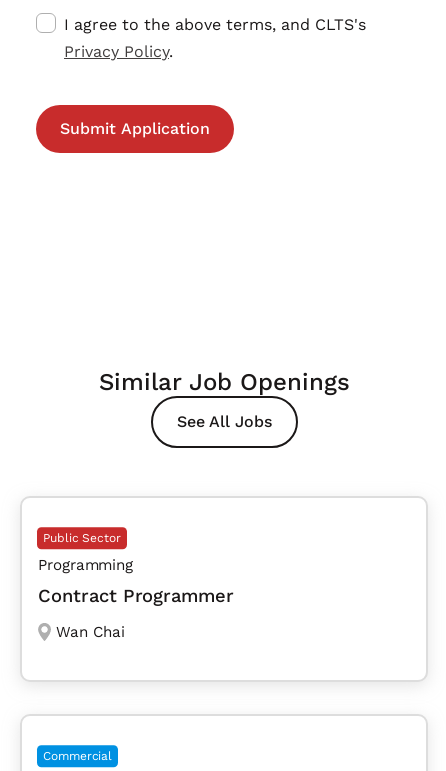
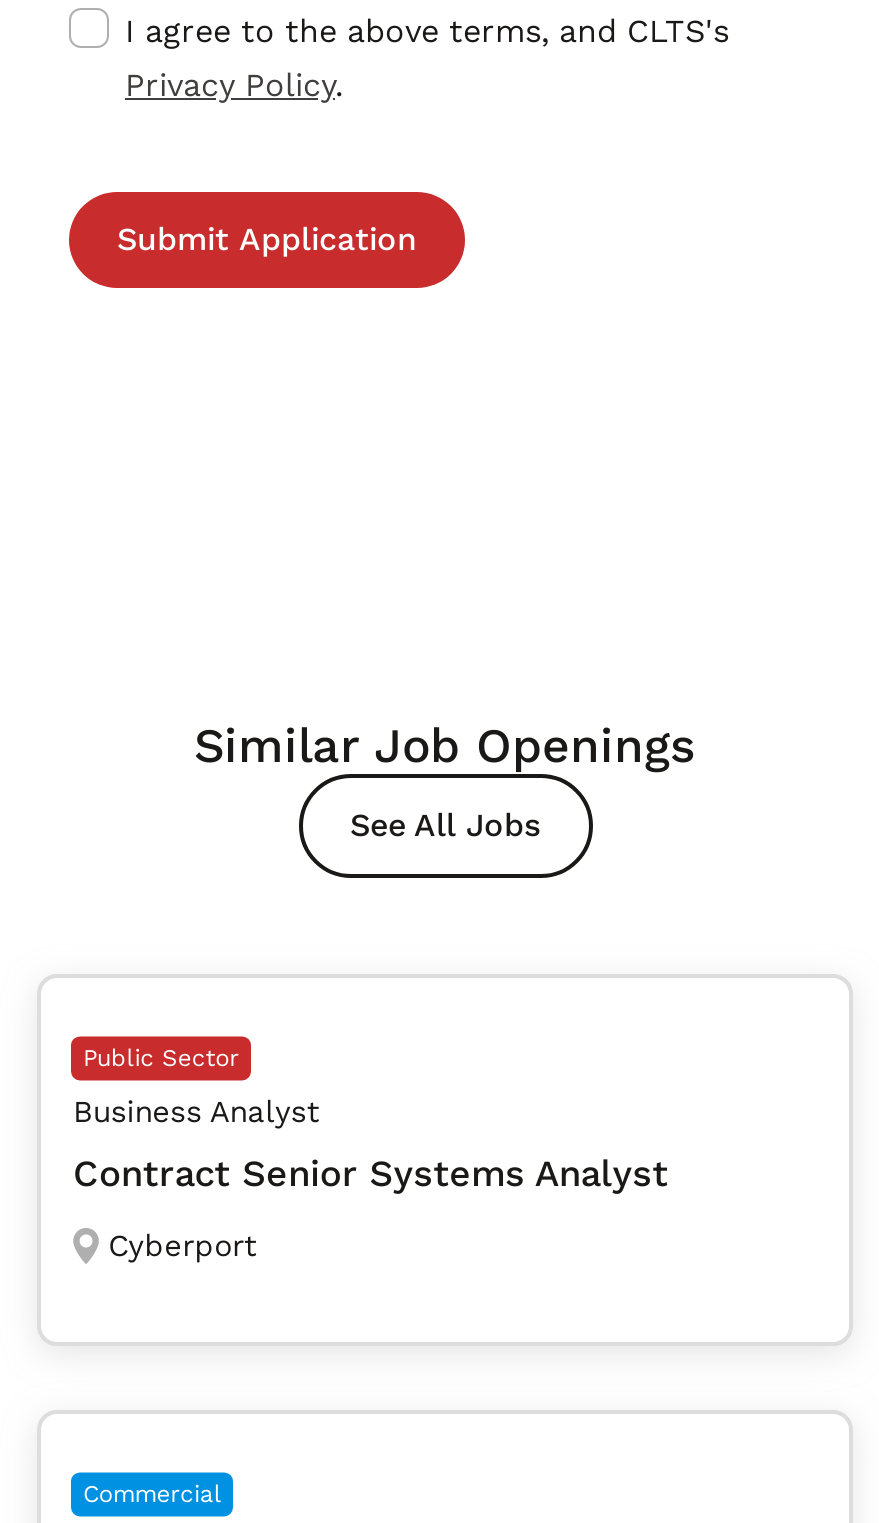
- Programming
+ Business Analyst

- Contract Programmer
+ Contract Senior Systems Analyst

- Wan Chai
+ Cyberport
